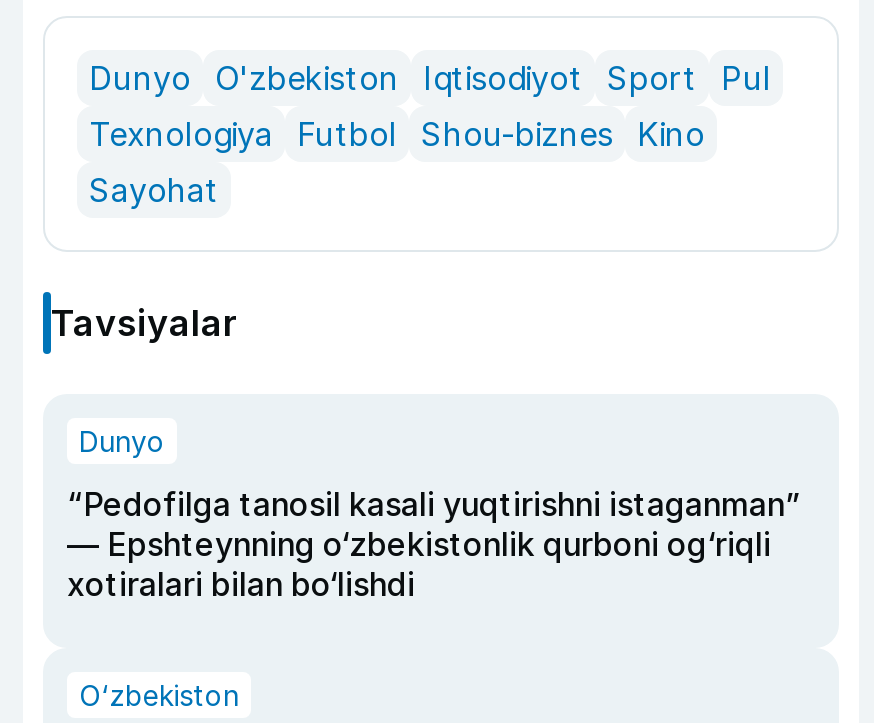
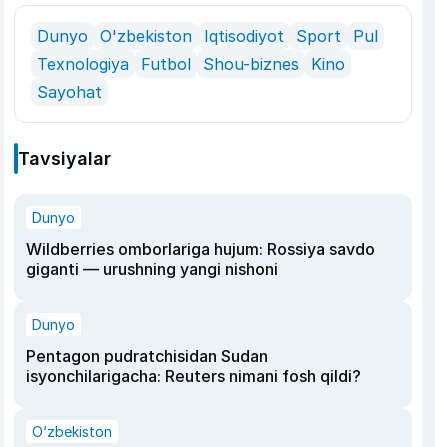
- “Pedofilga tanosil kasali yuqtirishni istaganman”
- — Epshteynning o‘zbekistonlik qurboni og‘riqli
- xotiralari bilan bo‘lishdi
+ Wildberries omborlariga hujum: Rossiya savdo
+ giganti — urushning yangi nishoni
+ Dunyo
+ Pentagon pudratchisidan Sudan
+ isyonchilarigacha: Reuters nimani fosh qildi?
